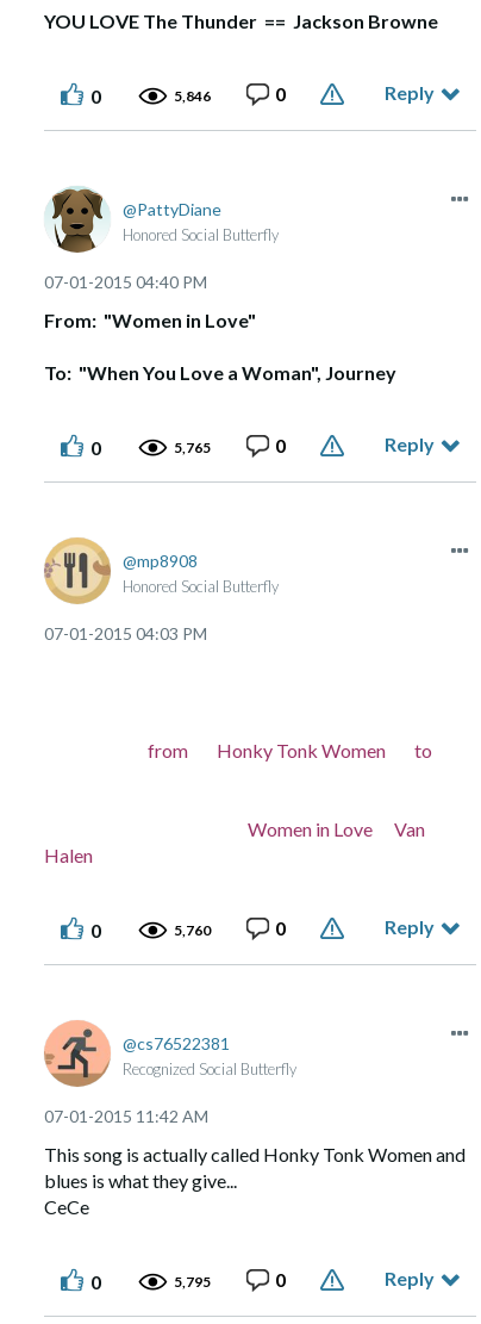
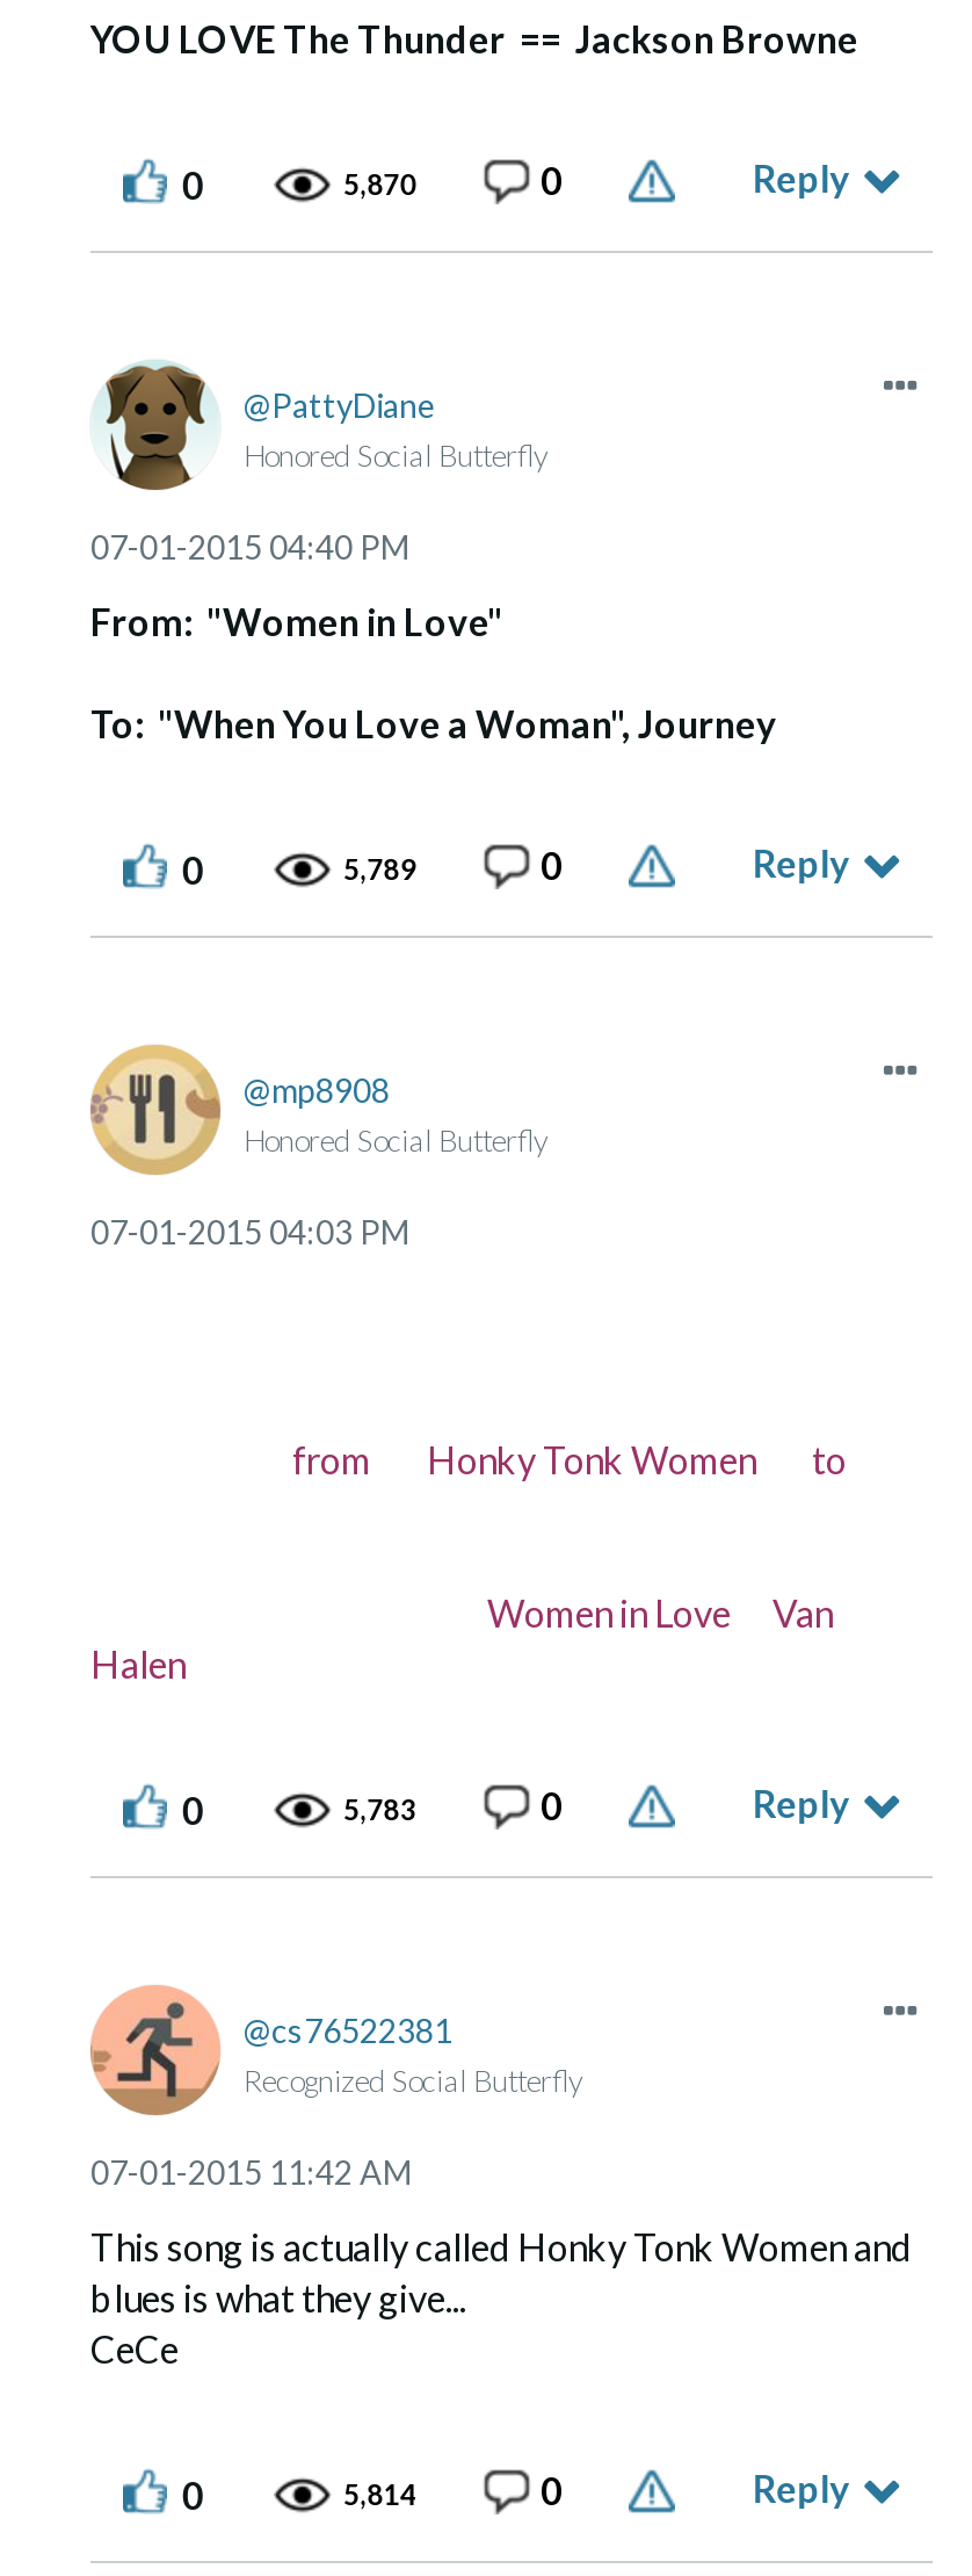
- 5,846
+ 5,870

- 5,765
+ 5,789

- 5,760
+ 5,783

- 5,795
+ 5,814
